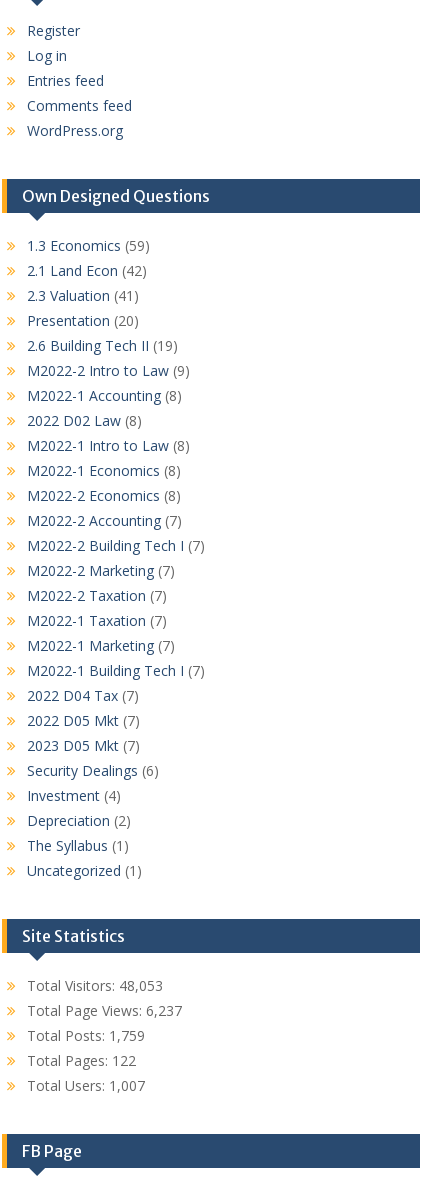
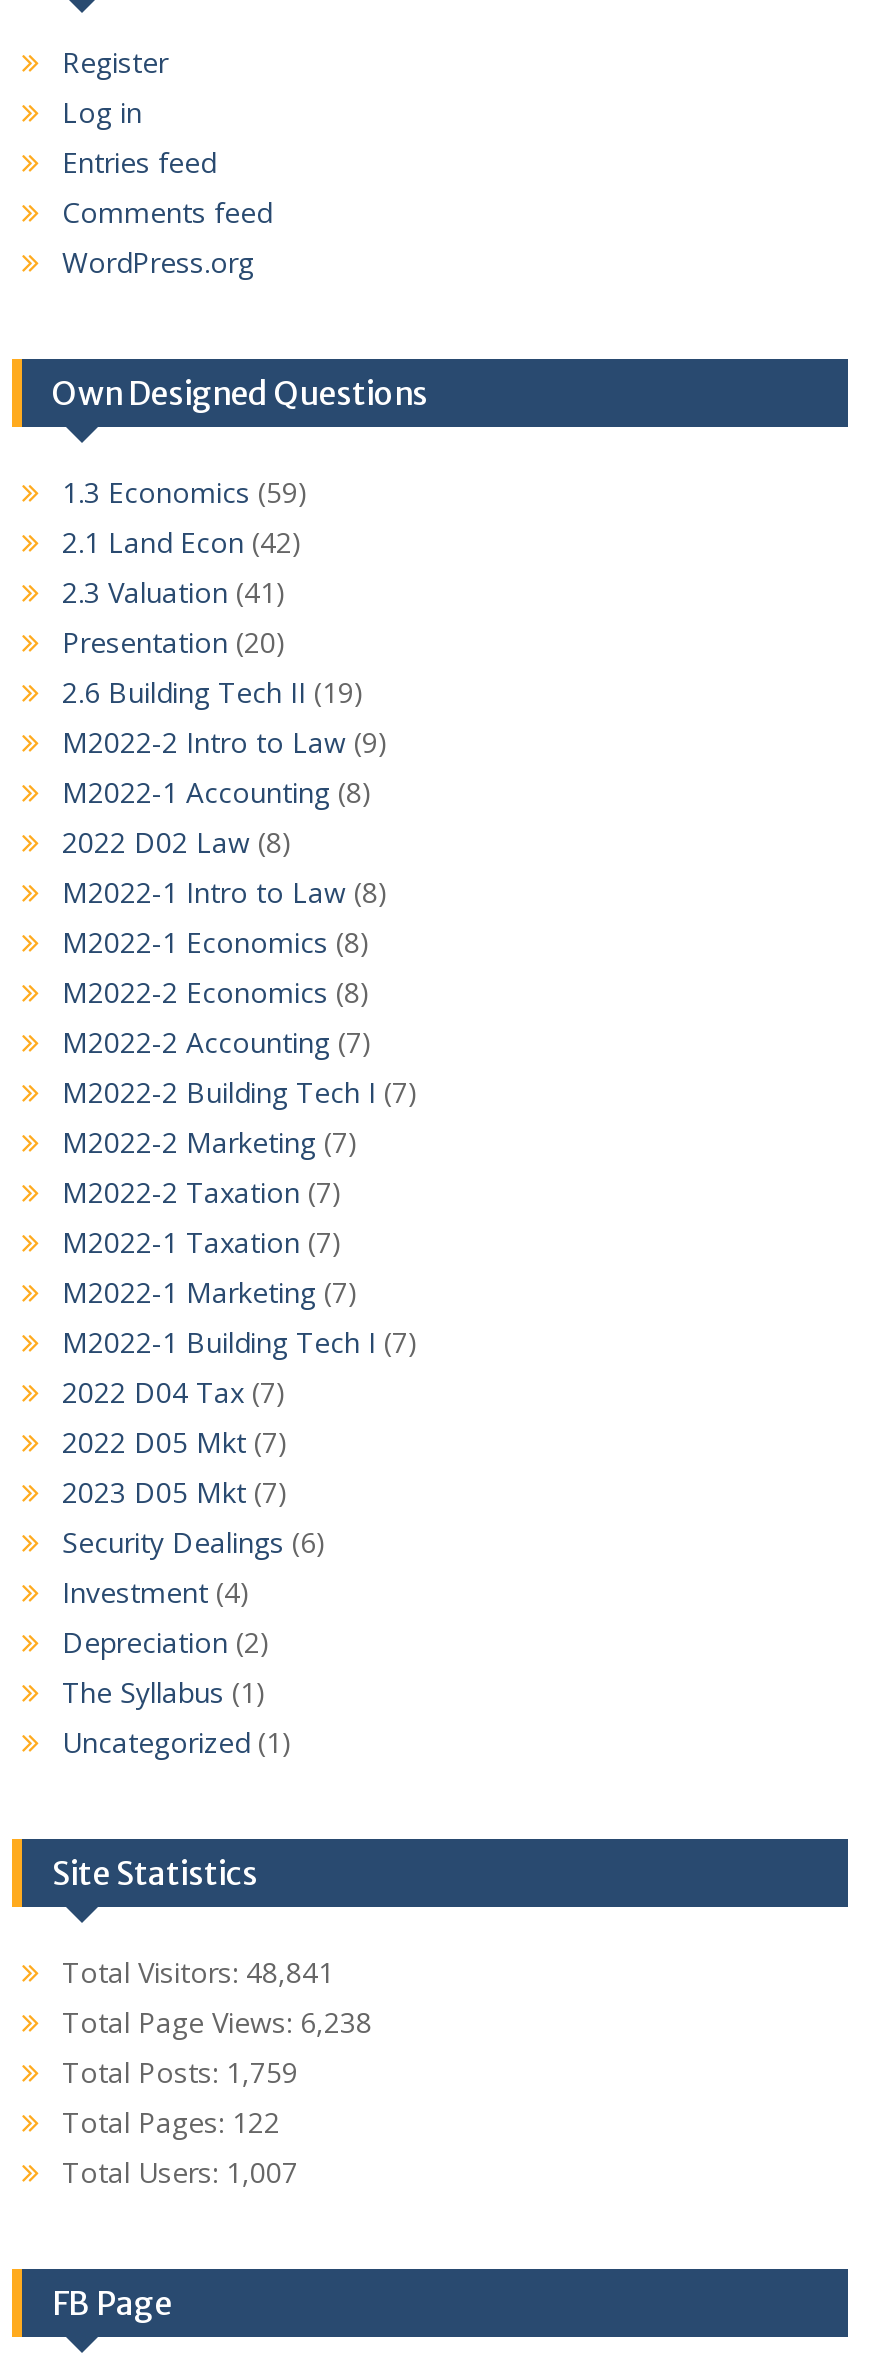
- Total Visitors: 48,053
+ Total Visitors: 48,841

- Total Page Views: 6,237
+ Total Page Views: 6,238
